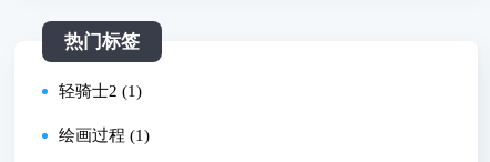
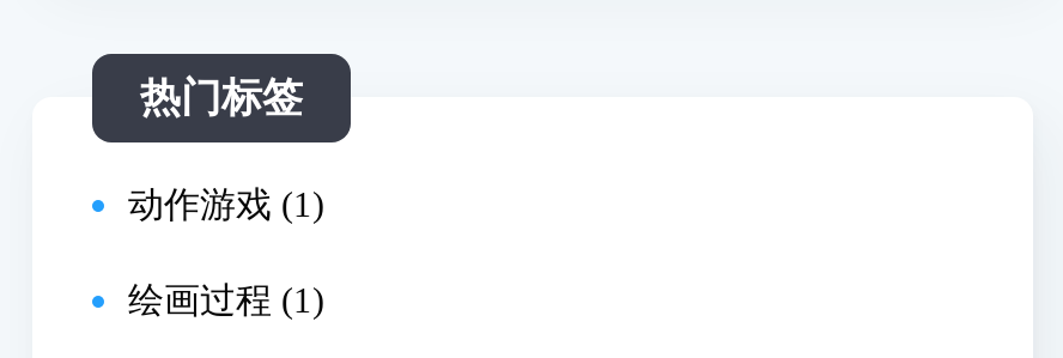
- 轻骑士2 (1)
+ 动作游戏 (1)
